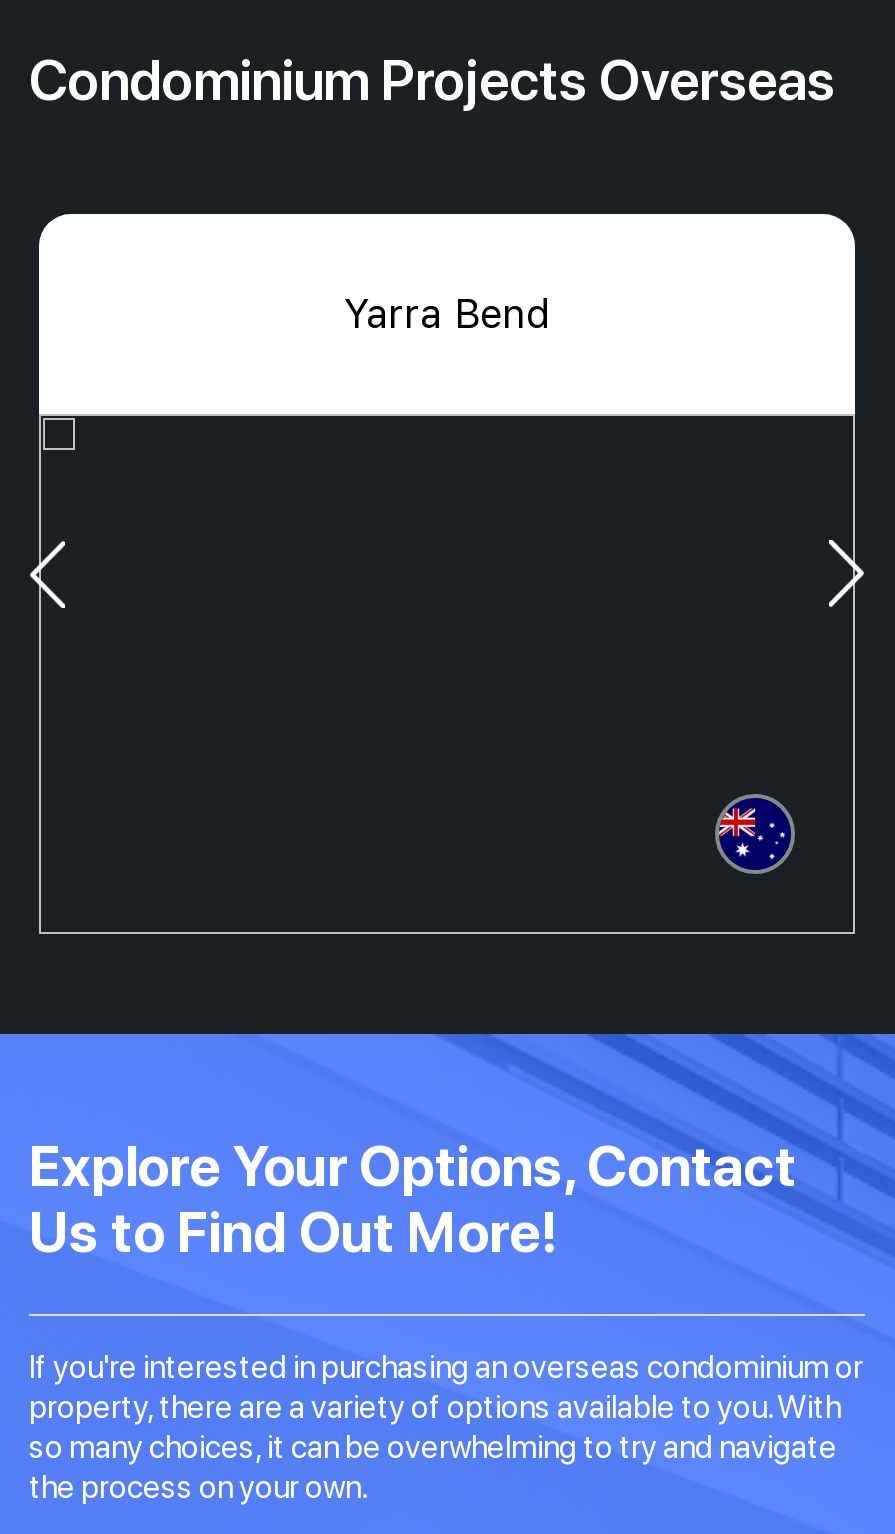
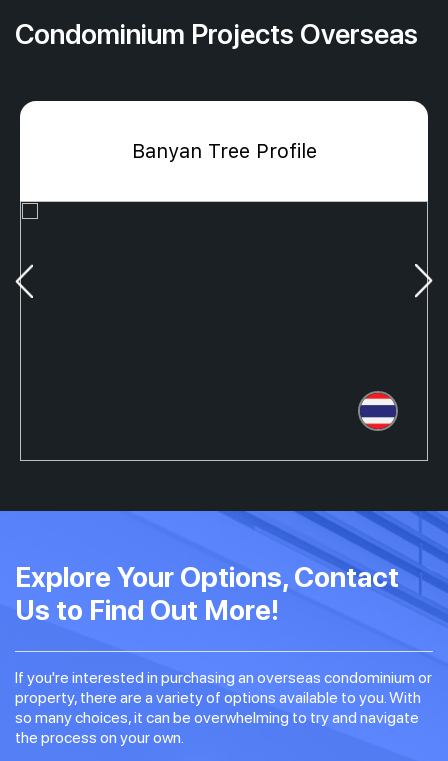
- Yarra Bend
+ Banyan Tree Profile

- [image]
+ [image]
